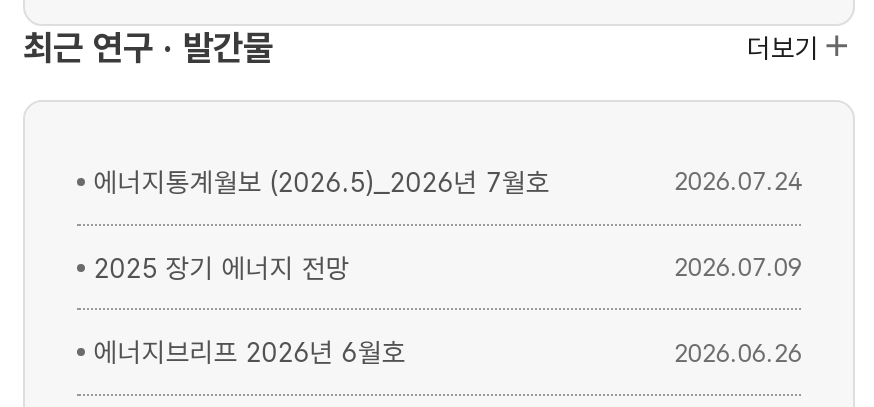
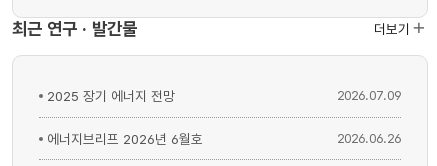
- 에너지통계월보 (2026.5)_2026년 7월호
- 2026.07.24
